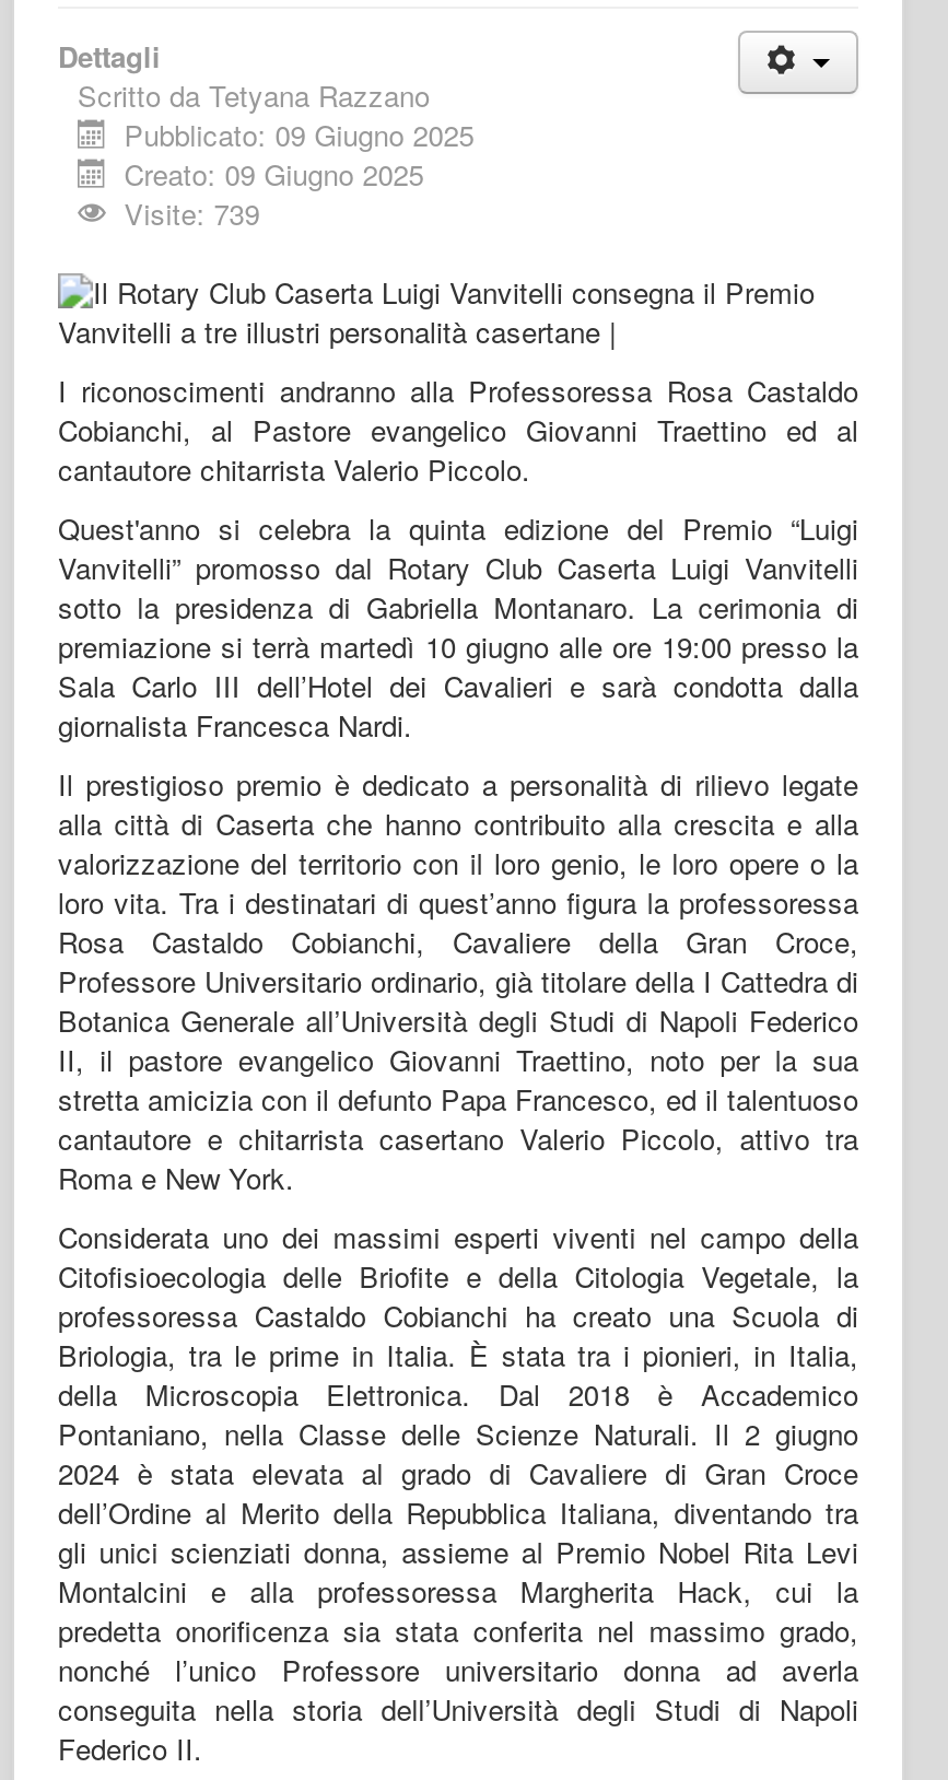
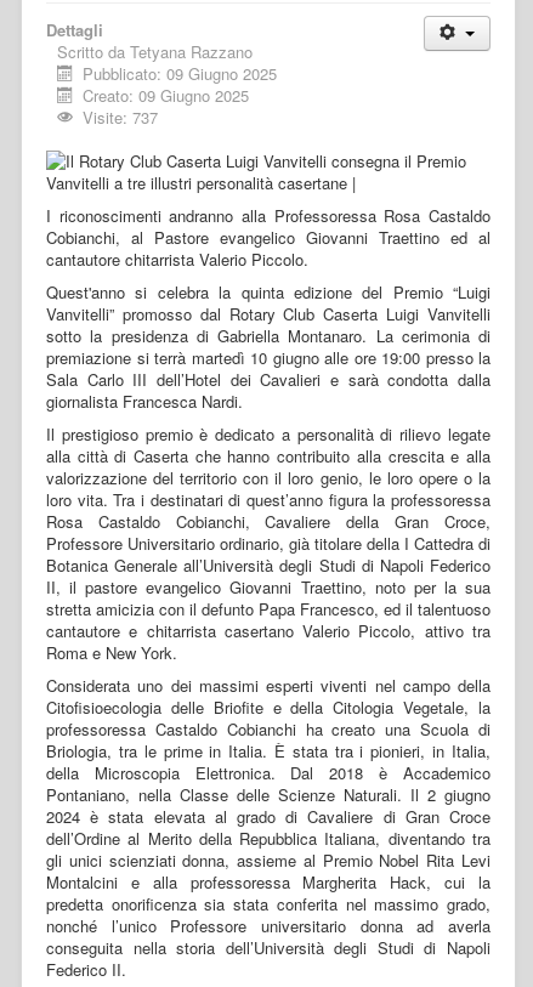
- Visite: 739
+ Visite: 737
